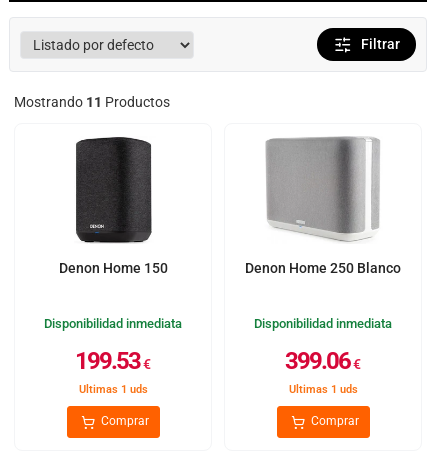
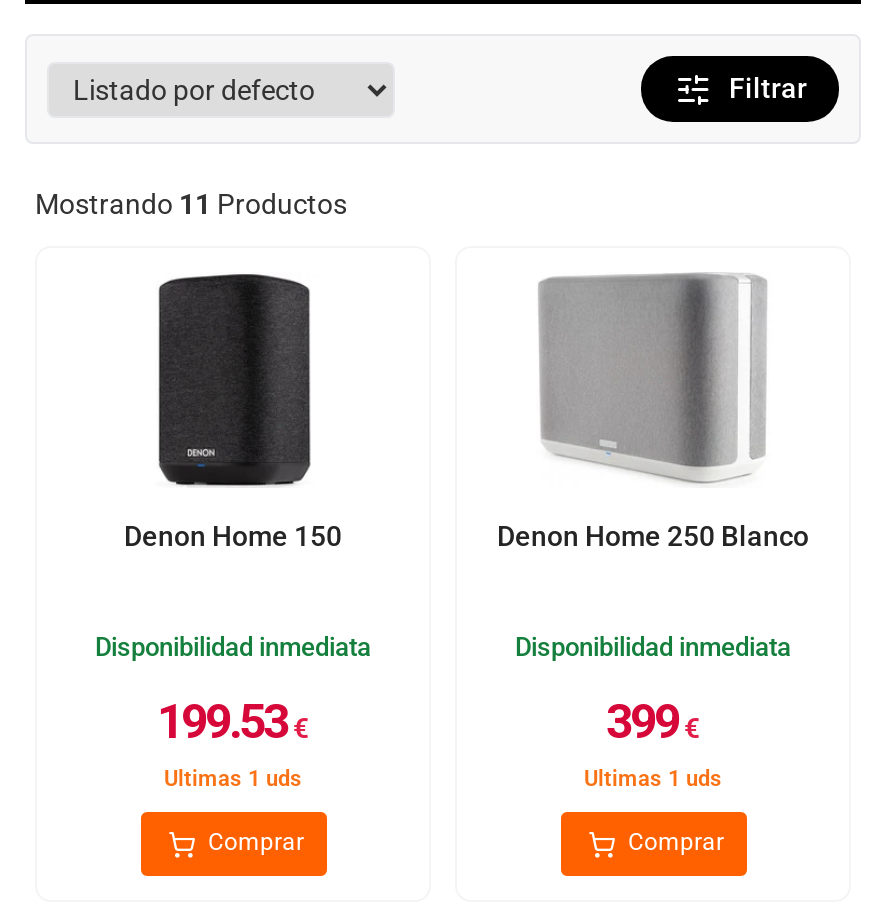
- 399.06€
+ 399€
